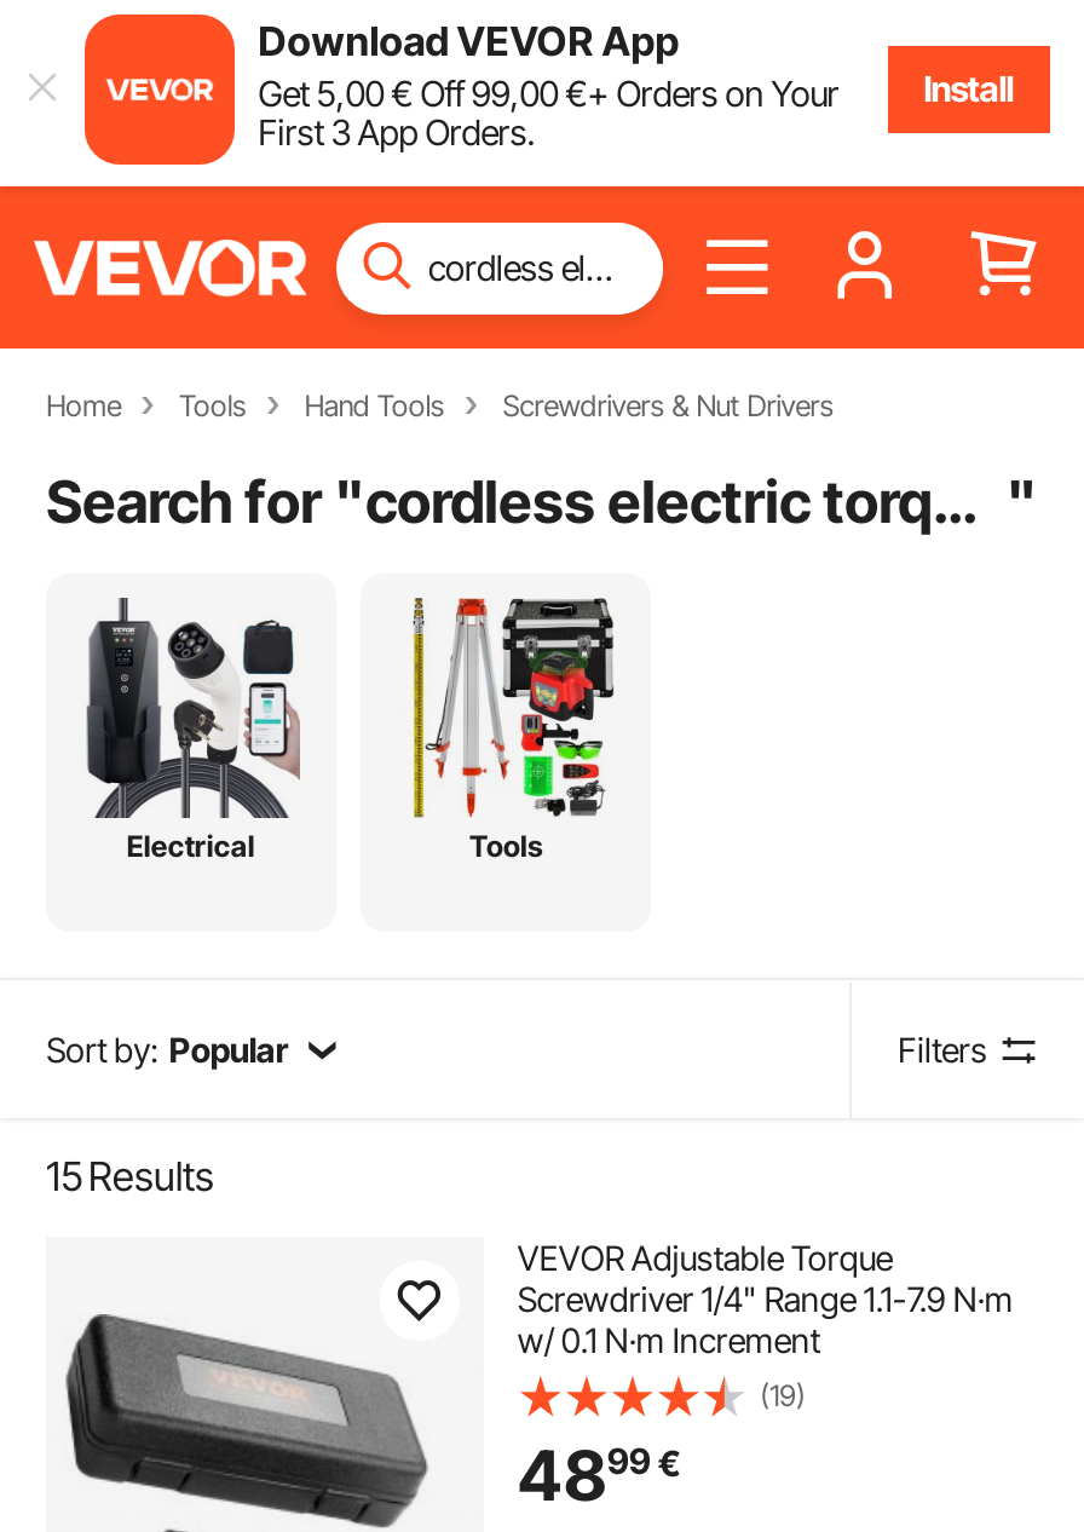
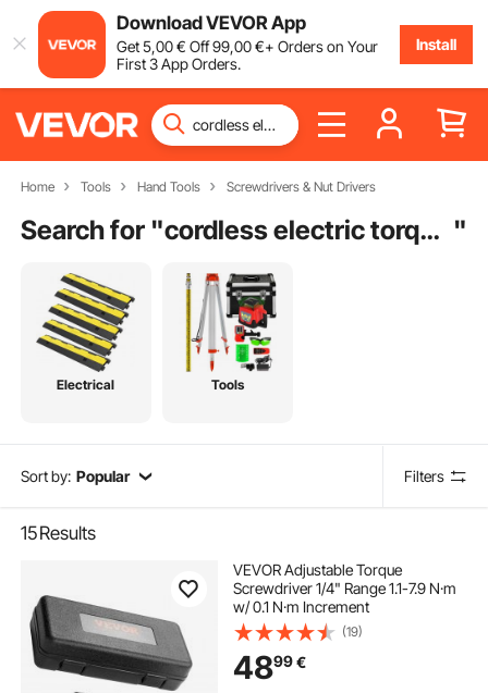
- [image]
+ [image]
